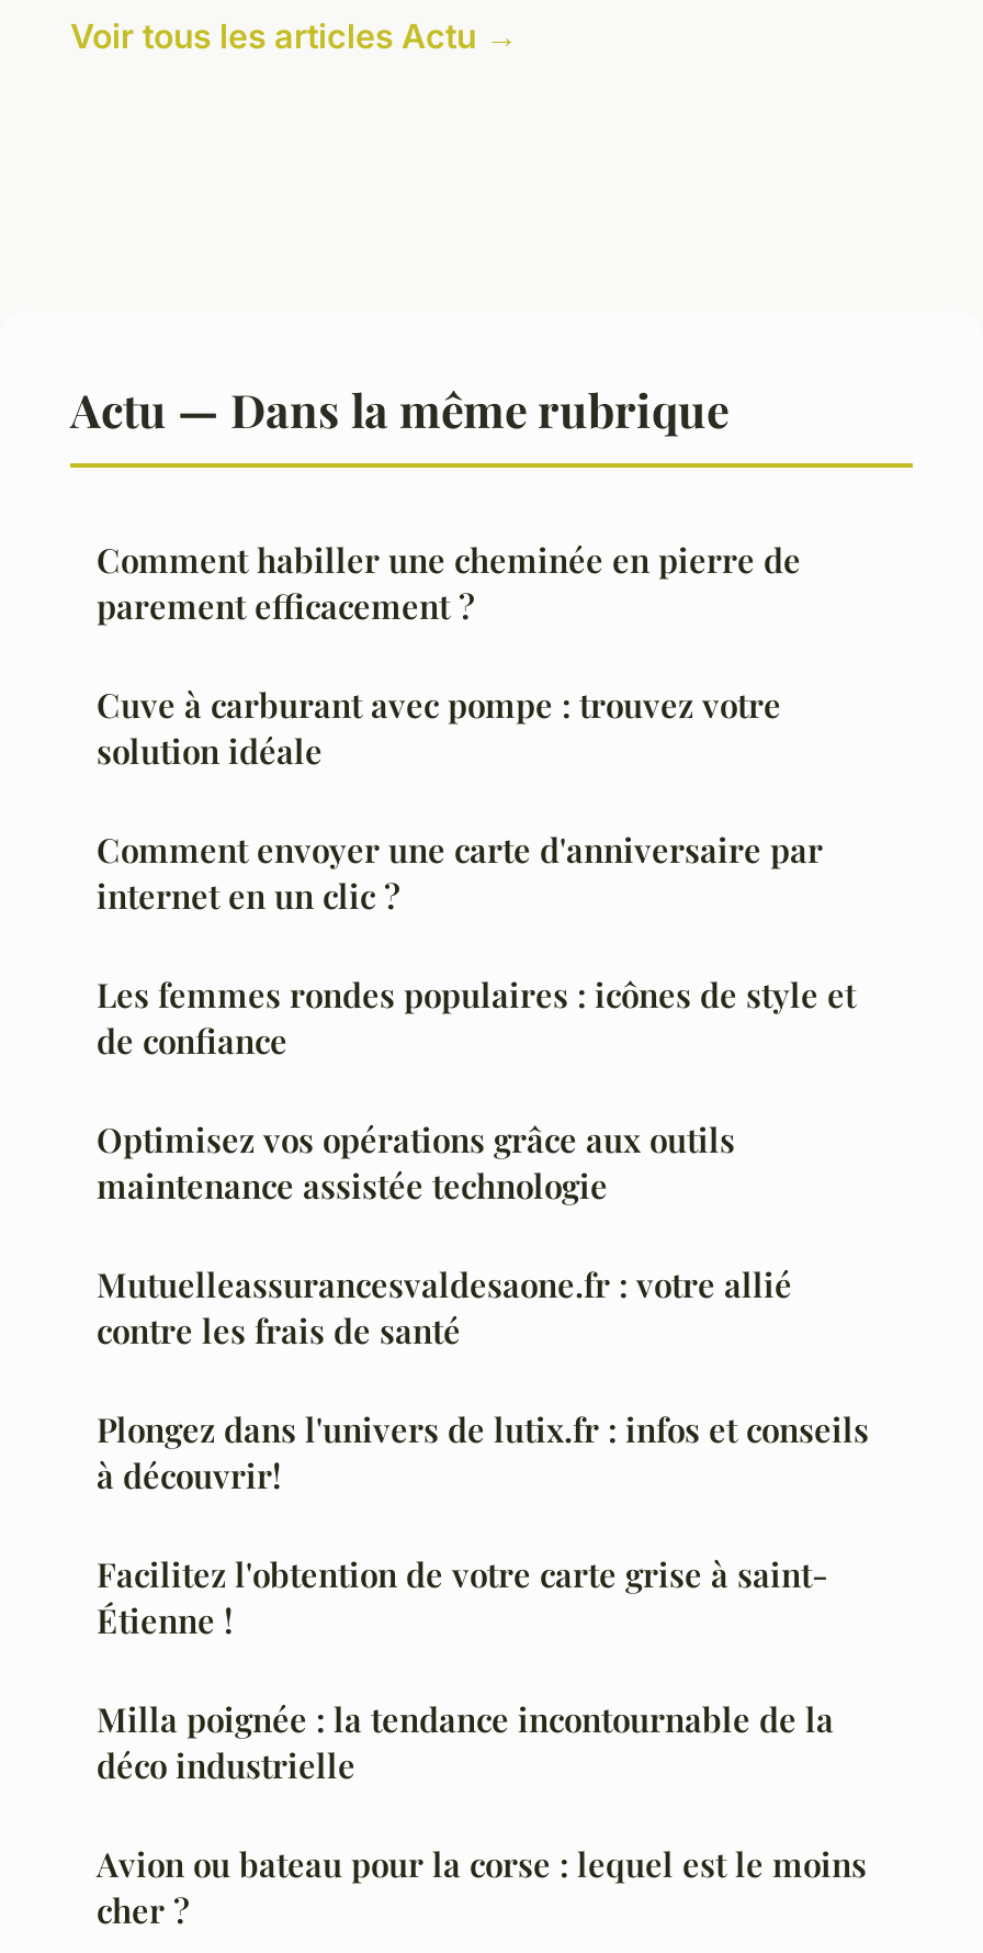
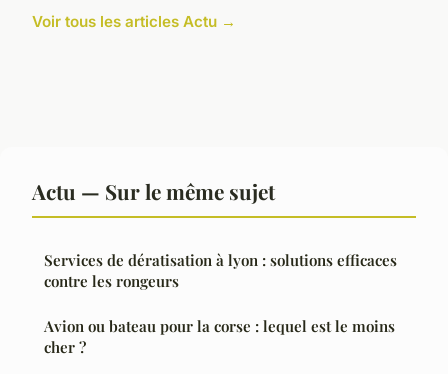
- Actu — Dans la même rubrique
- Comment habiller une cheminée en pierre de
- parement efficacement ?
- Cuve à carburant avec pompe : trouvez votre
- solution idéale
- Comment envoyer une carte d'anniversaire par
- internet en un clic ?
- Les femmes rondes populaires : icônes de style et
- de confiance
- Optimisez vos opérations grâce aux outils
- maintenance assistée technologie
- Mutuelleassurancesvaldesaone.fr : votre allié
- contre les frais de santé
- Plongez dans l'univers de lutix.fr : infos et conseils
- à découvrir!
- Facilitez l'obtention de votre carte grise à saint-
- Étienne !
- Milla poignée : la tendance incontournable de la
- déco industrielle
+ Actu — Sur le même sujet
+ Services de dératisation à lyon : solutions efficaces
+ contre les rongeurs
